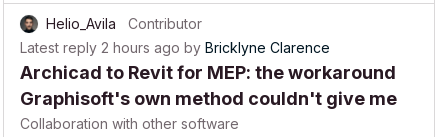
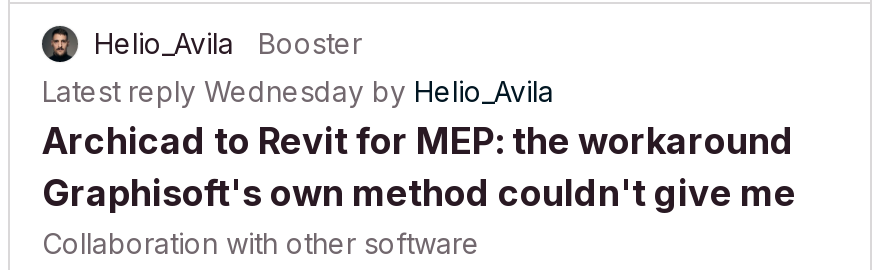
- Contributor
- Latest reply 2 hours ago by Bricklyne Clarence
+ Booster
+ Latest reply Wednesday by Helio_Avila
